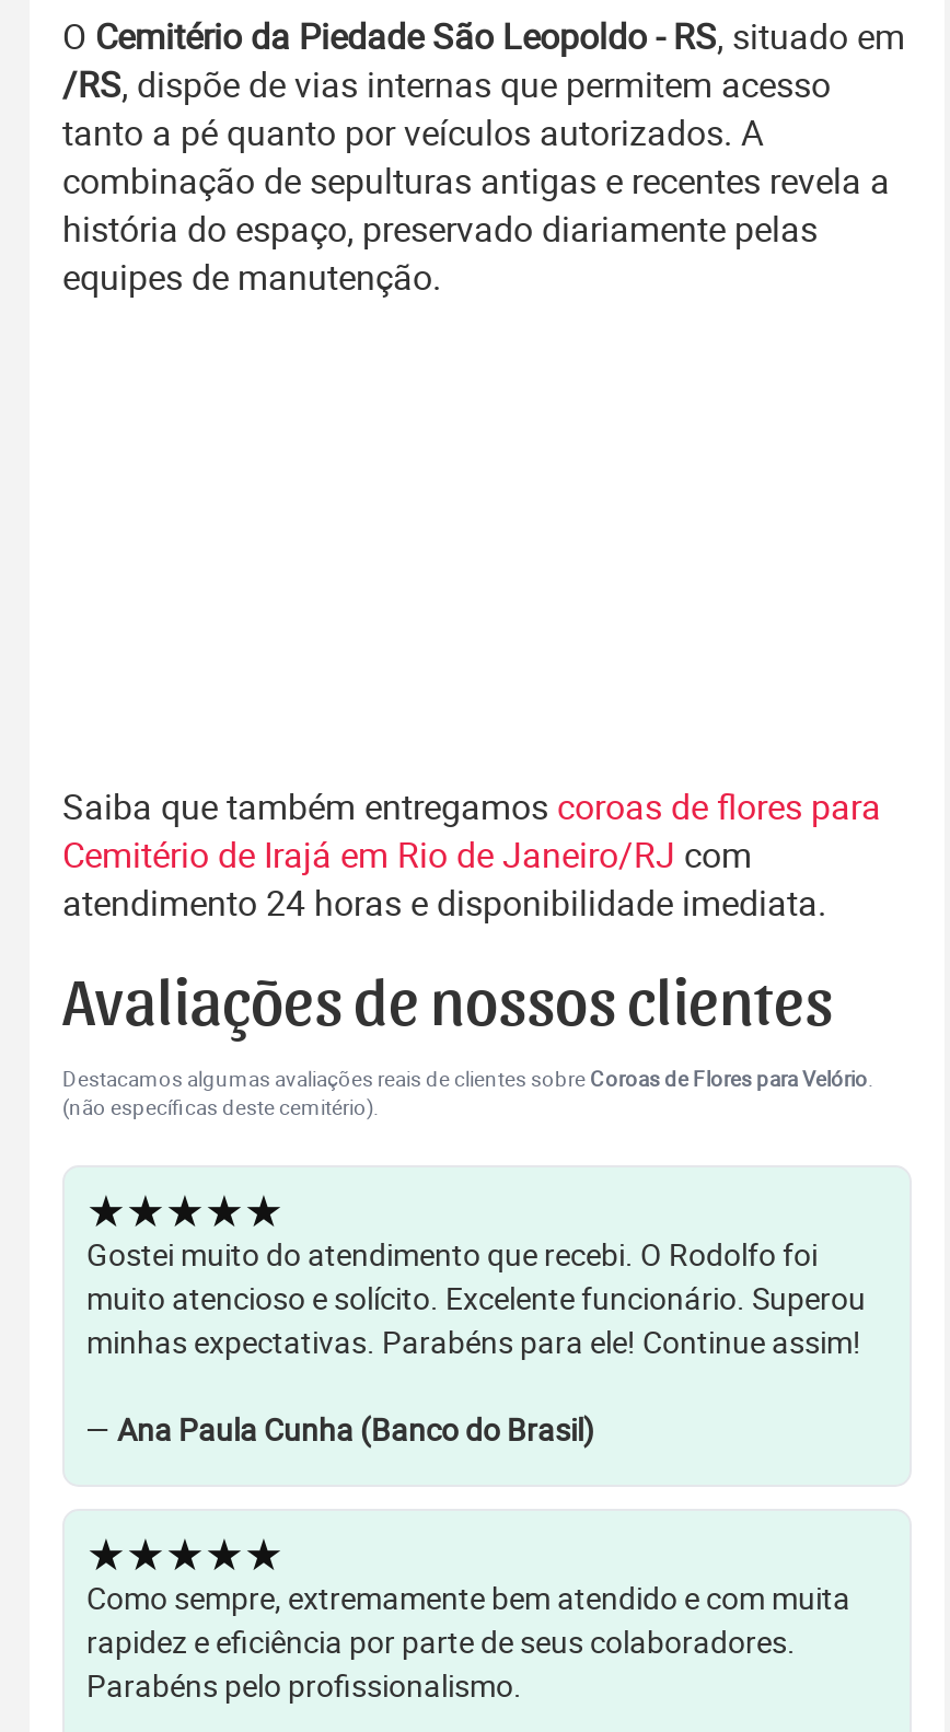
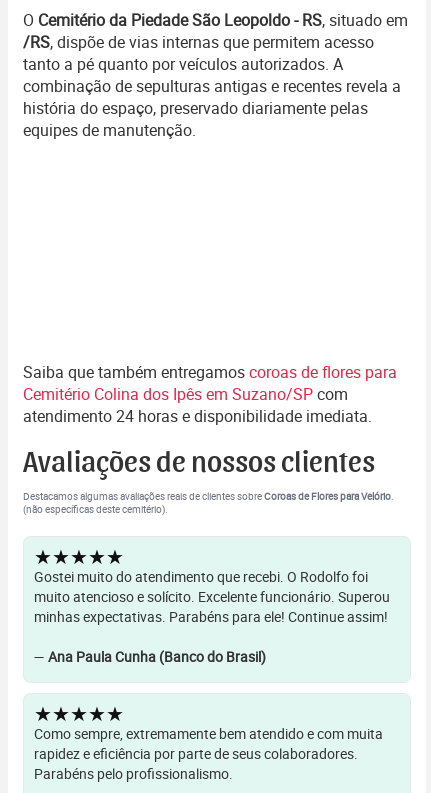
- Cemitério de Irajá em Rio de Janeiro/RJ com
+ Cemitério Colina dos Ipês em Suzano/SP com
